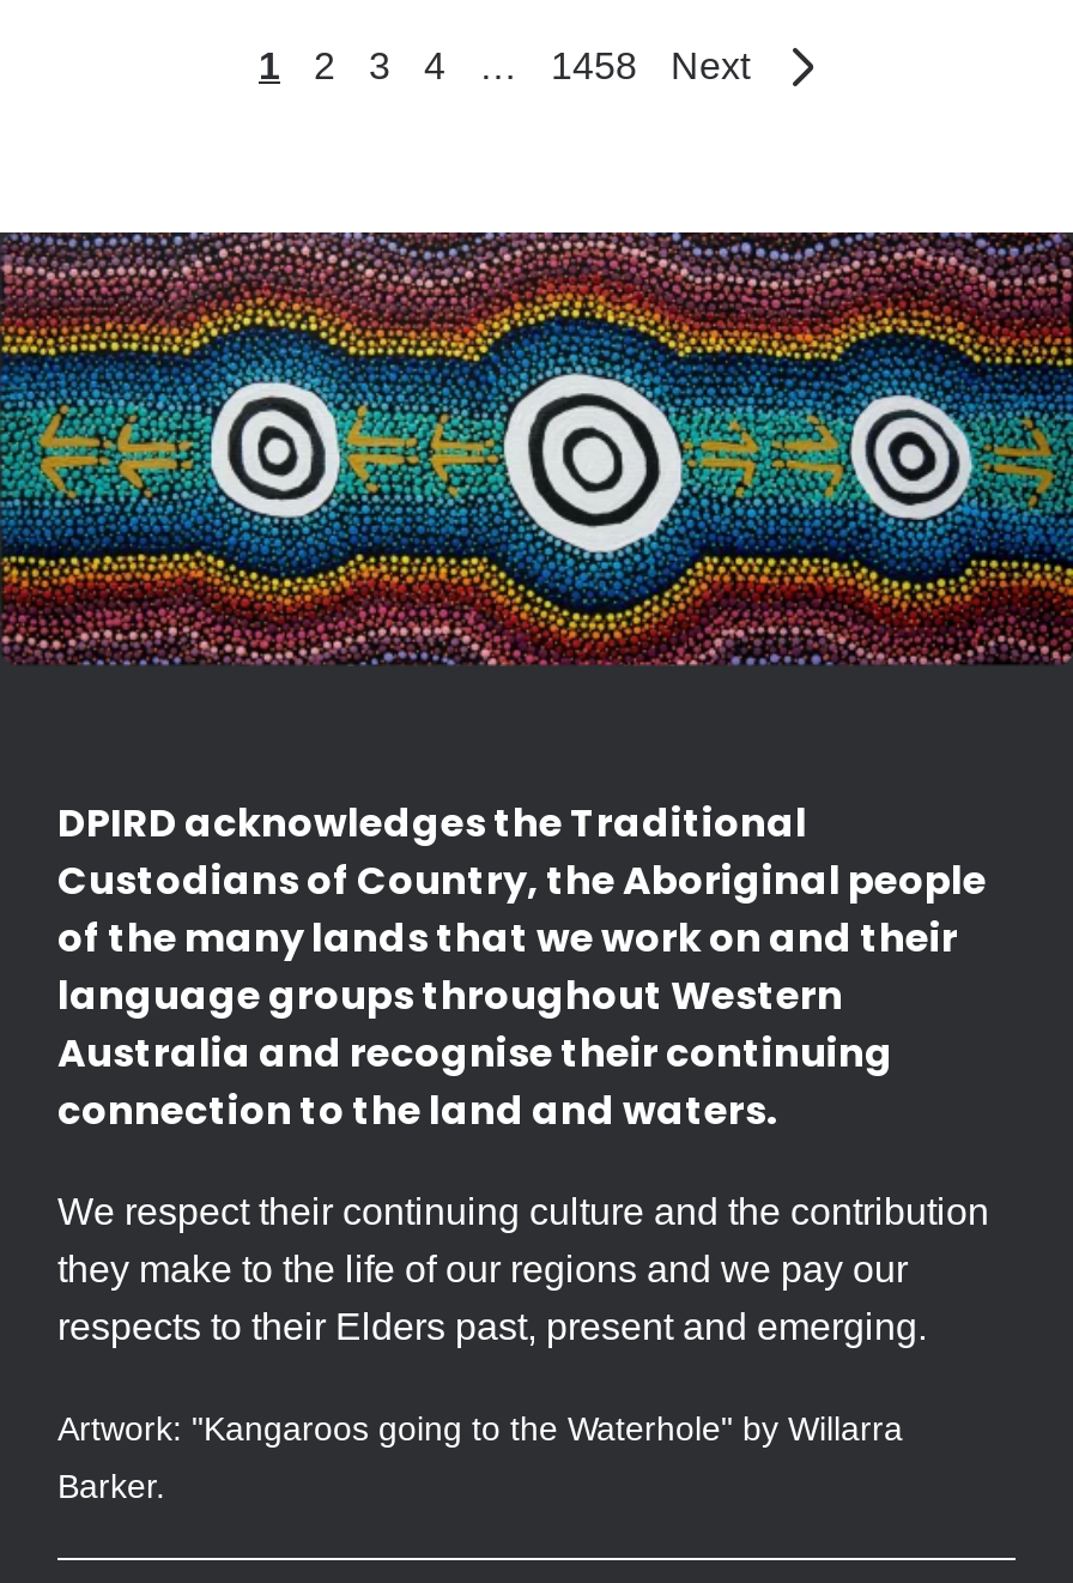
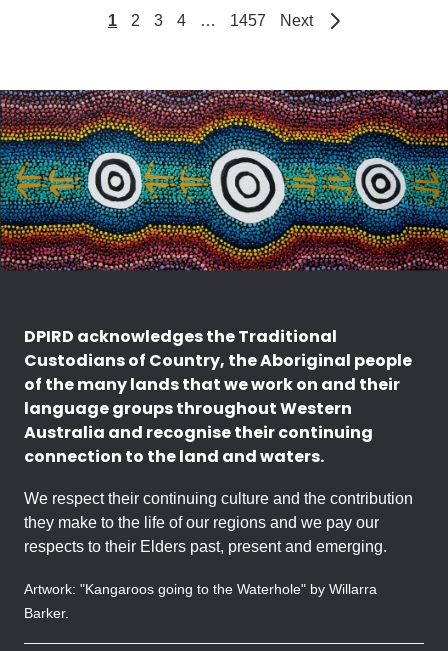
- 1458
+ 1457
